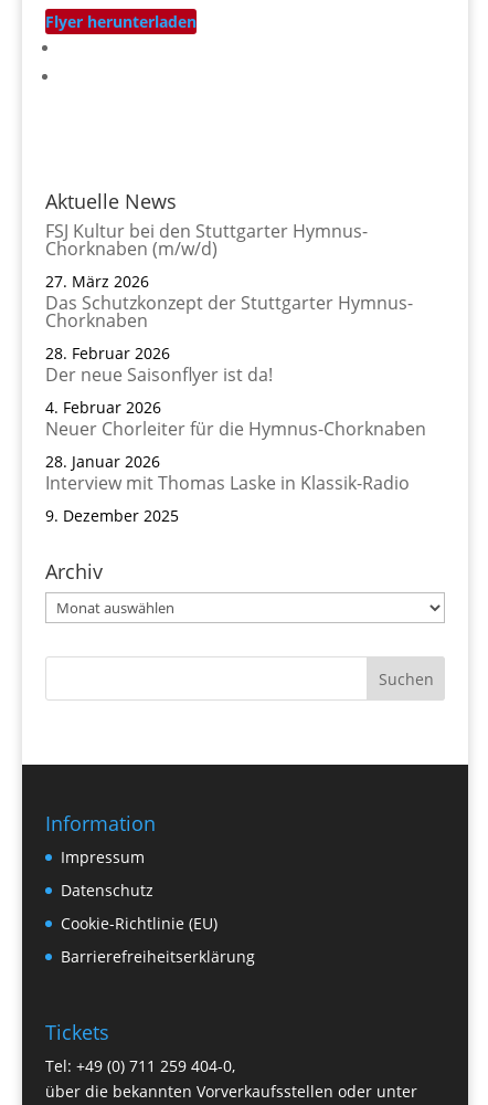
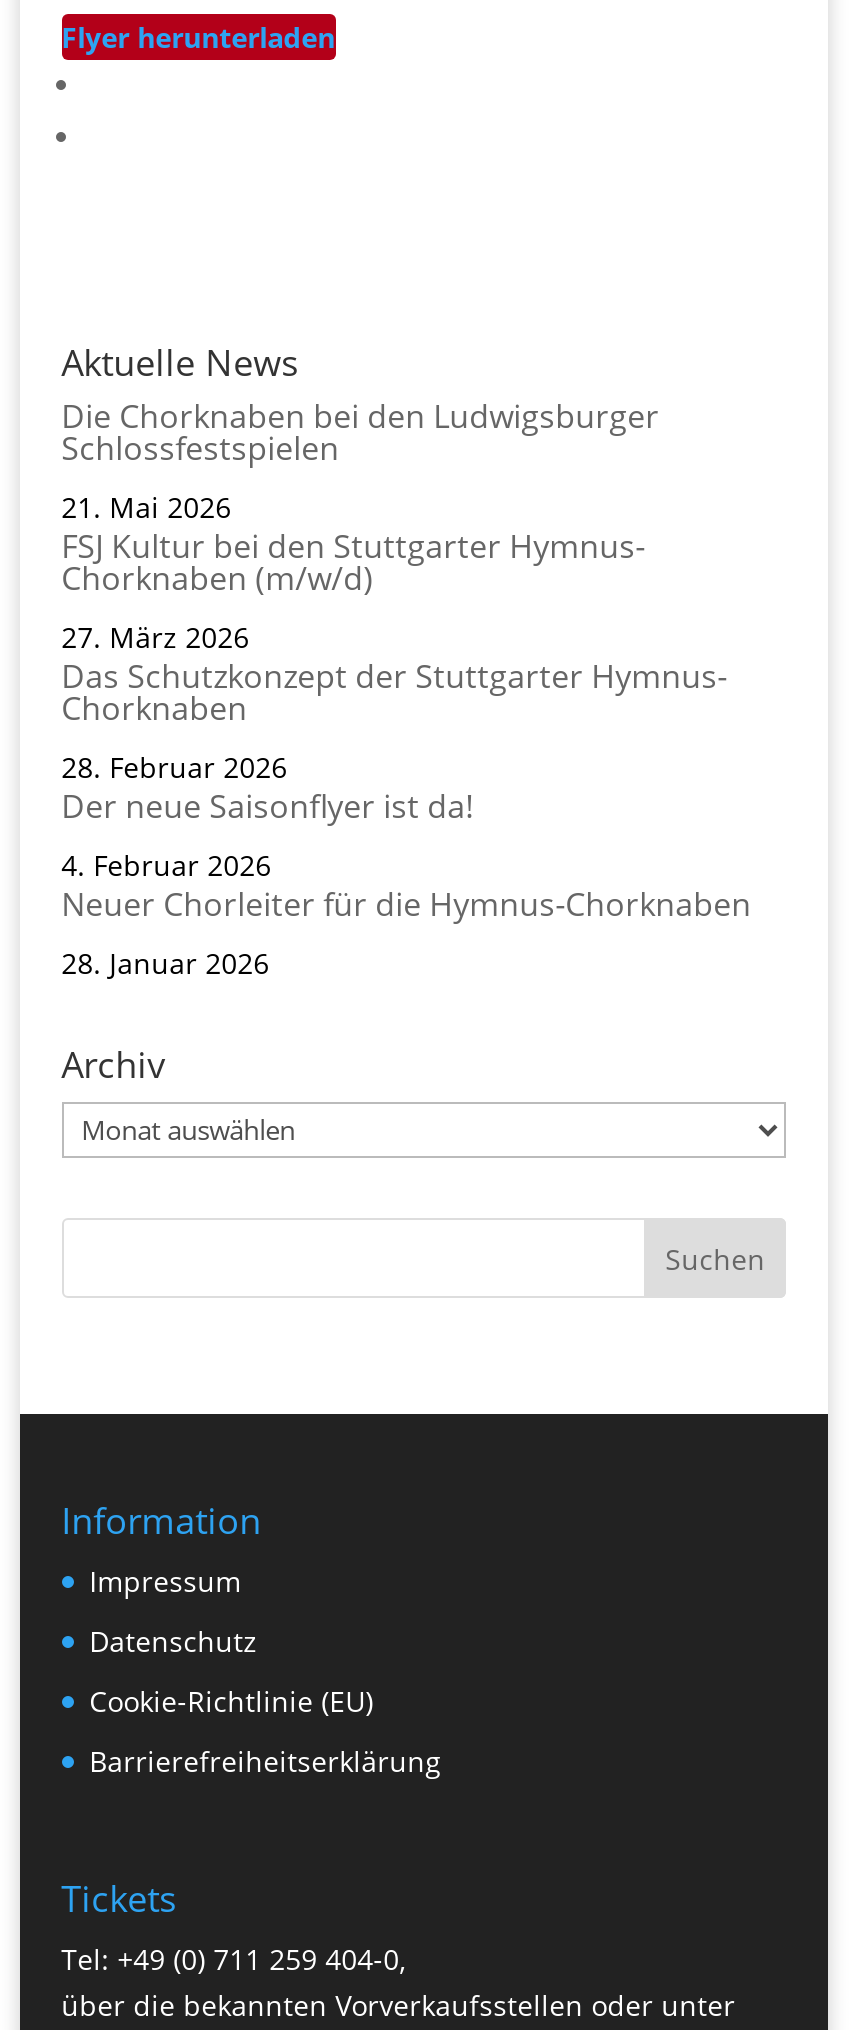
+ Die Chorknaben bei den Ludwigsburger
+ Schlossfestspielen
+ 21. Mai 2026

moved down: FSJ Kultur bei den Stuttgarter Hymnus- | Chorknaben (m/w/d) | 27. März 2026 | ... | Neuer Chorleiter für die Hymnus-Chorknaben | 28. Januar 2026

- Interview mit Thomas Laske in Klassik-Radio
- 9. Dezember 2025
